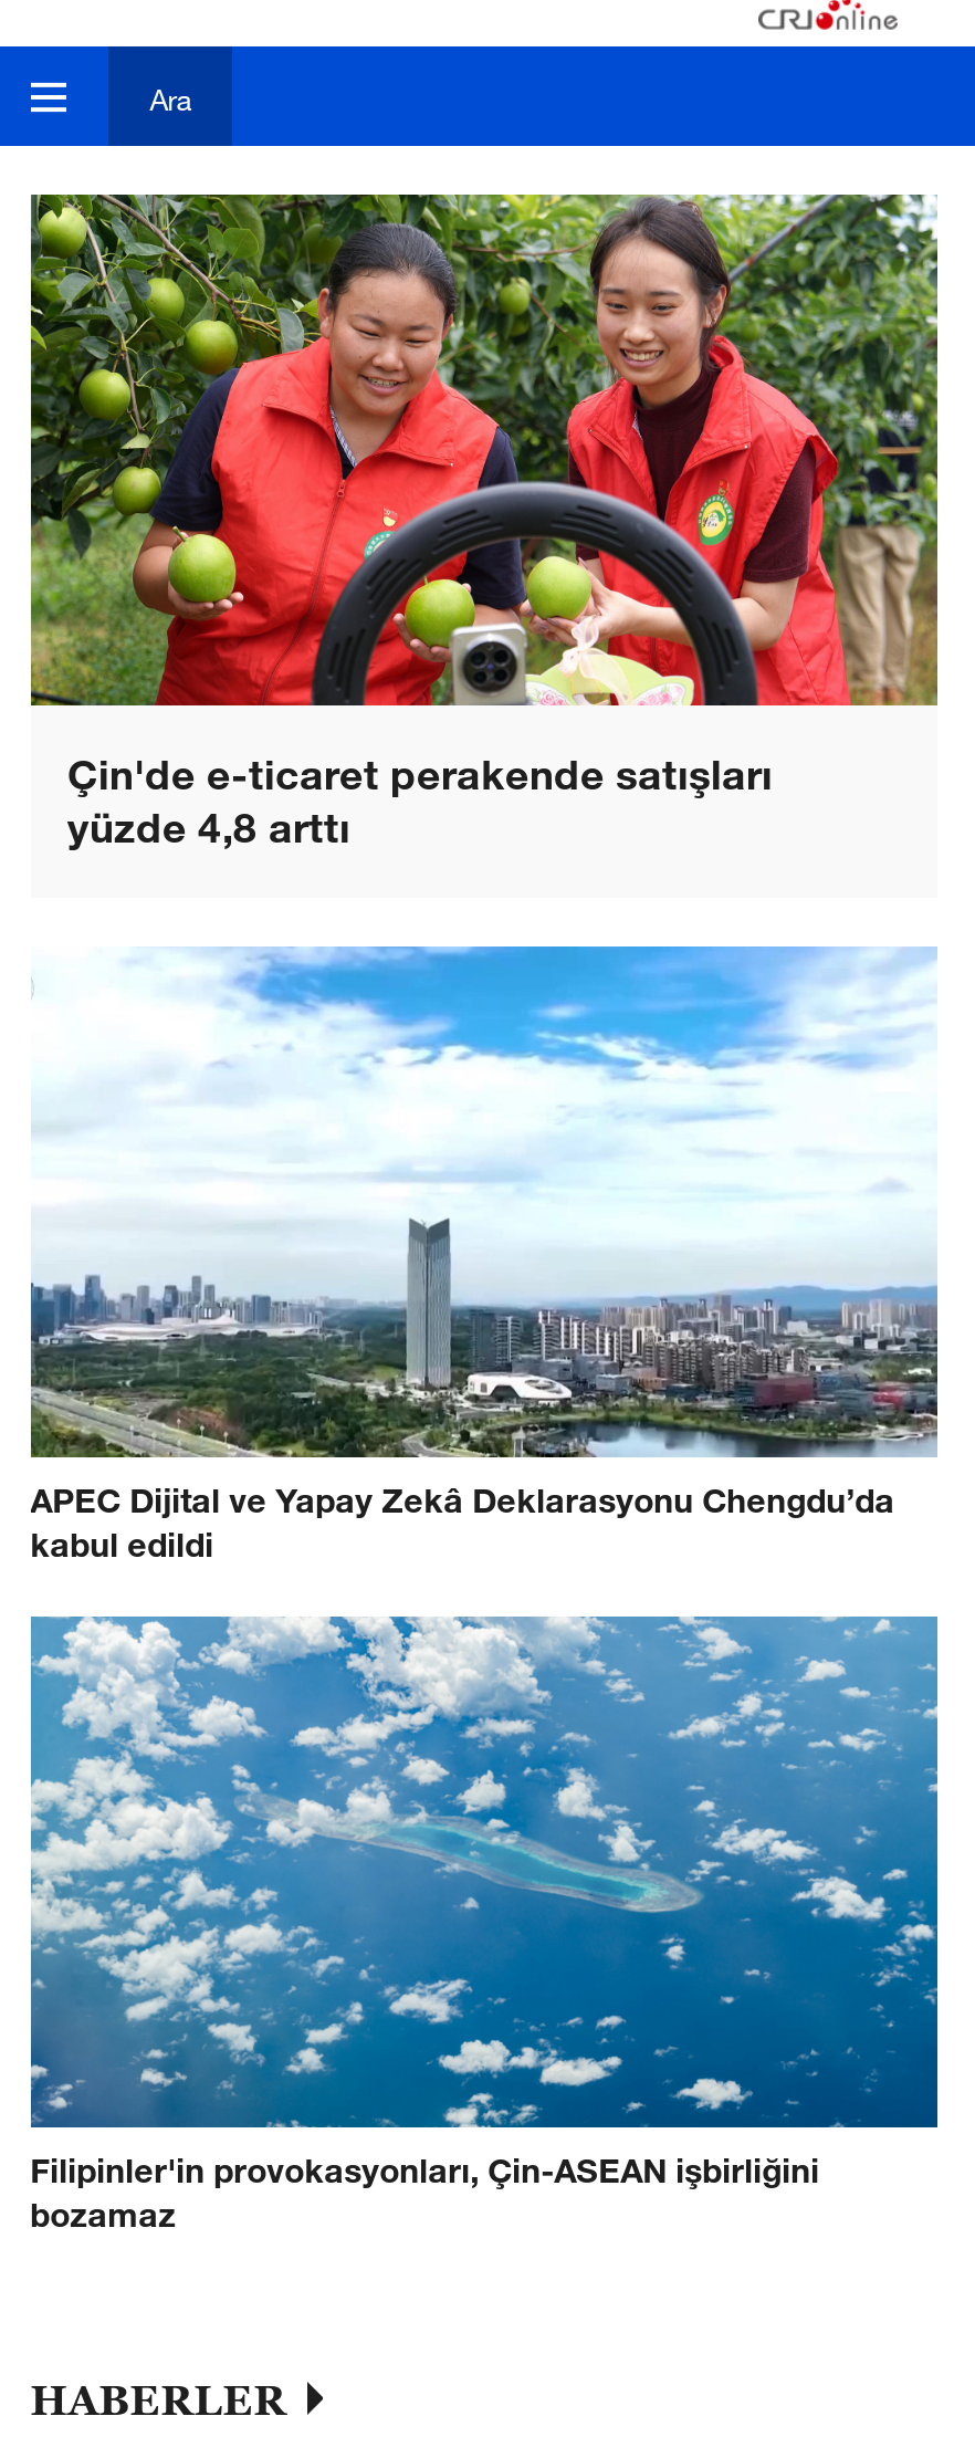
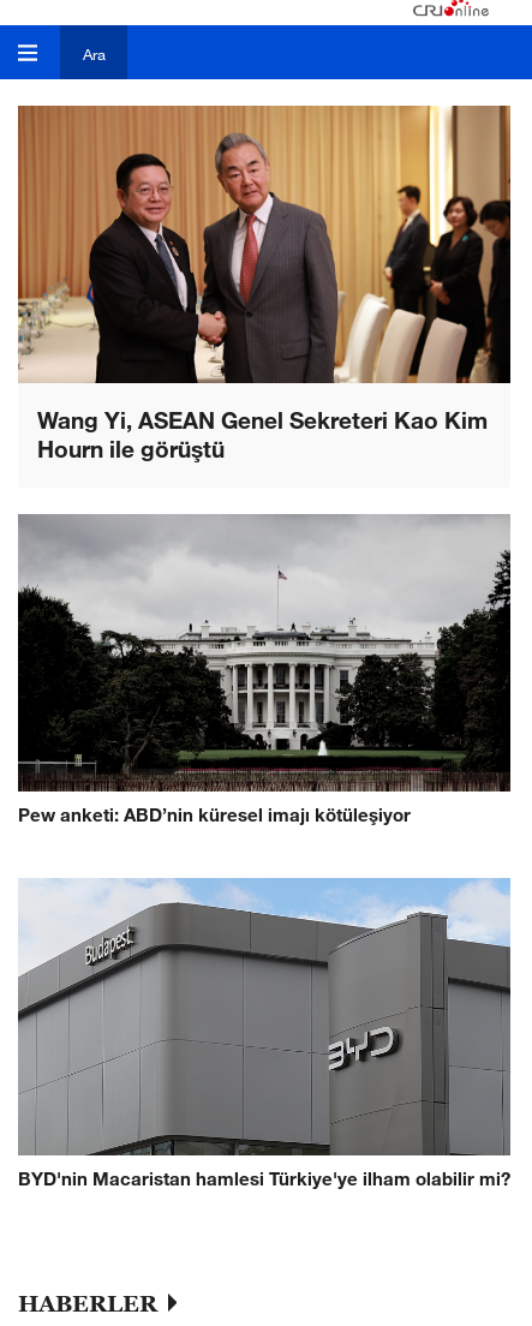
- [image]
- Çin'de e-ticaret perakende satışları
- yüzde 4,8 arttı
+ [image]
+ Wang Yi, ASEAN Genel Sekreteri Kao Kim
+ Hourn ile görüştü

- [image]
- APEC Dijital ve Yapay Zekâ Deklarasyonu Chengdu’da
- kabul edildi
+ [image]
+ Pew anketi: ABD’nin küresel imajı kötüleşiyor

- [image]
- Filipinler'in provokasyonları, Çin-ASEAN işbirliğini
- bozamaz
+ [image]
+ BYD'nin Macaristan hamlesi Türkiye'ye ilham olabilir mi?
